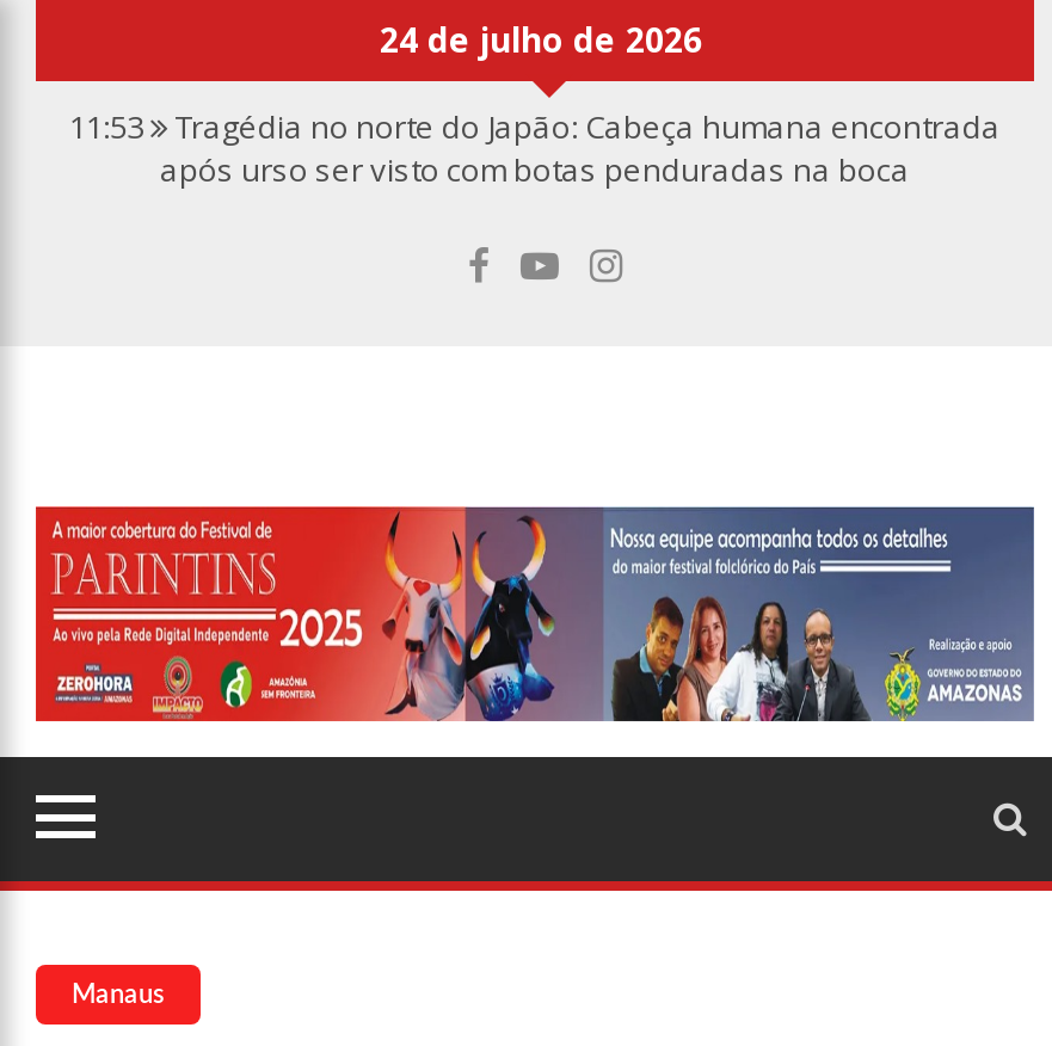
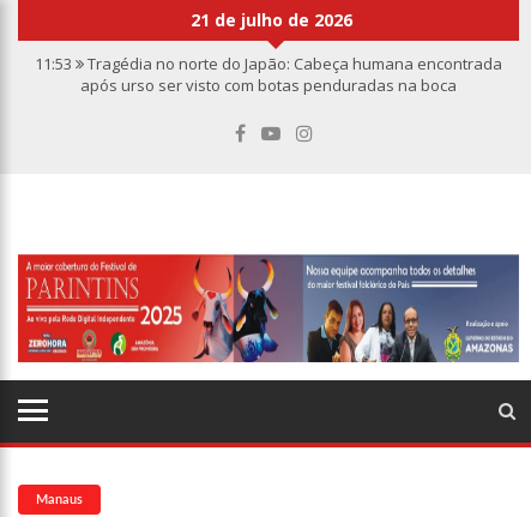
- 24 de julho de 2026
+ 21 de julho de 2026
